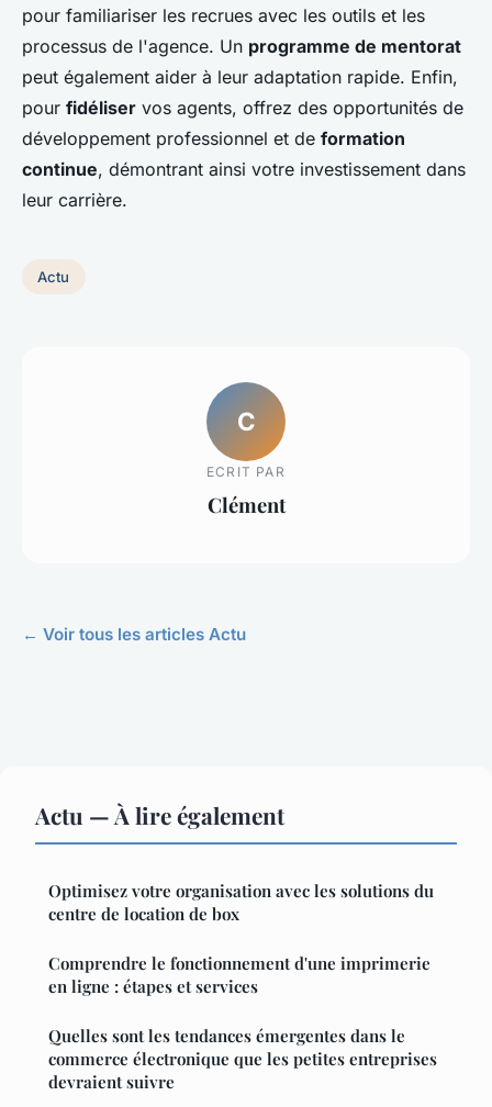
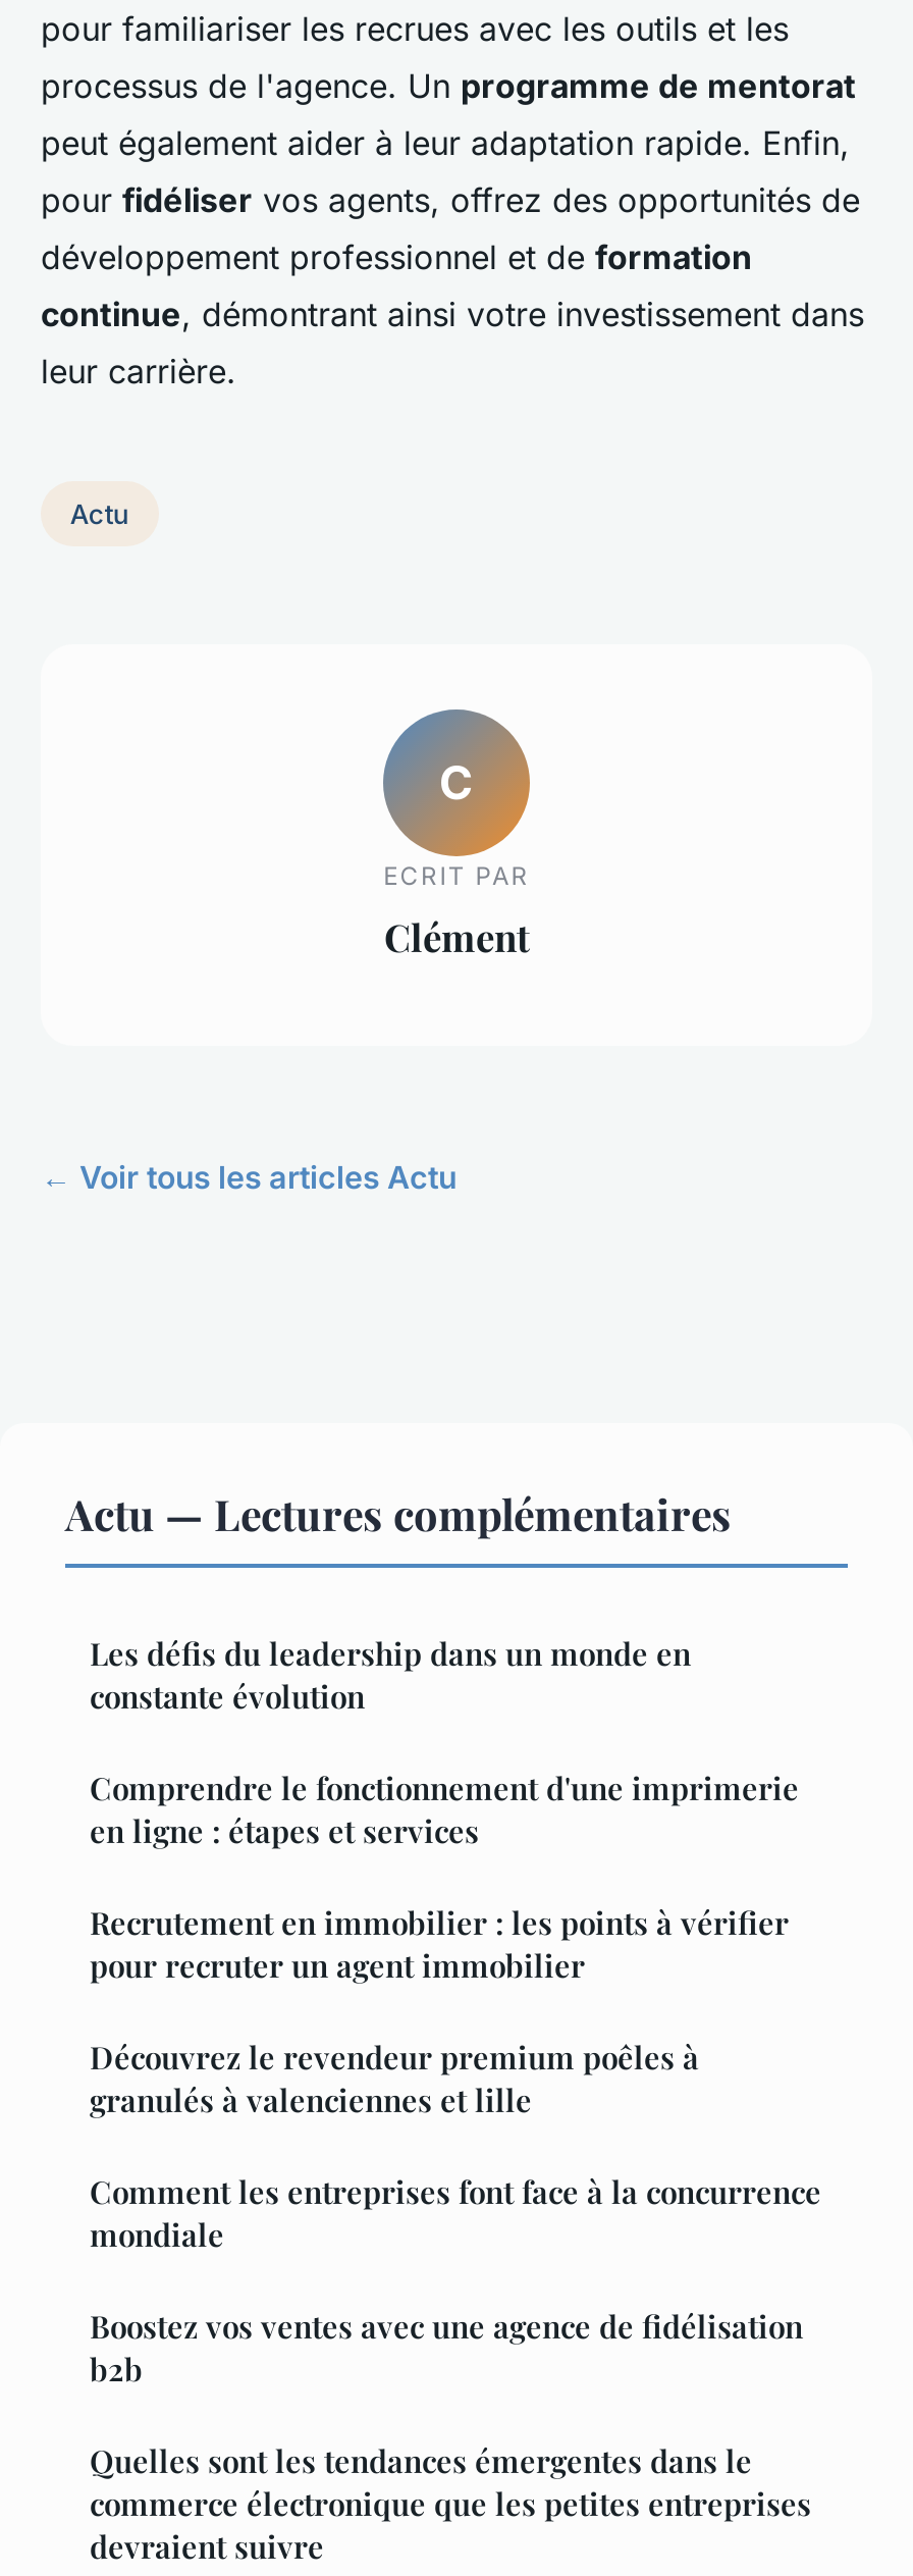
- Actu — À lire également
+ Actu — Lectures complémentaires

- Optimisez votre organisation avec les solutions du
- centre de location de box
+ Les défis du leadership dans un monde en
+ constante évolution

+ Recrutement en immobilier : les points à vérifier
+ pour recruter un agent immobilier
+ Découvrez le revendeur premium poêles à
+ granulés à valenciennes et lille
+ Comment les entreprises font face à la concurrence
+ mondiale
+ Boostez vos ventes avec une agence de fidélisation
+ b2b
